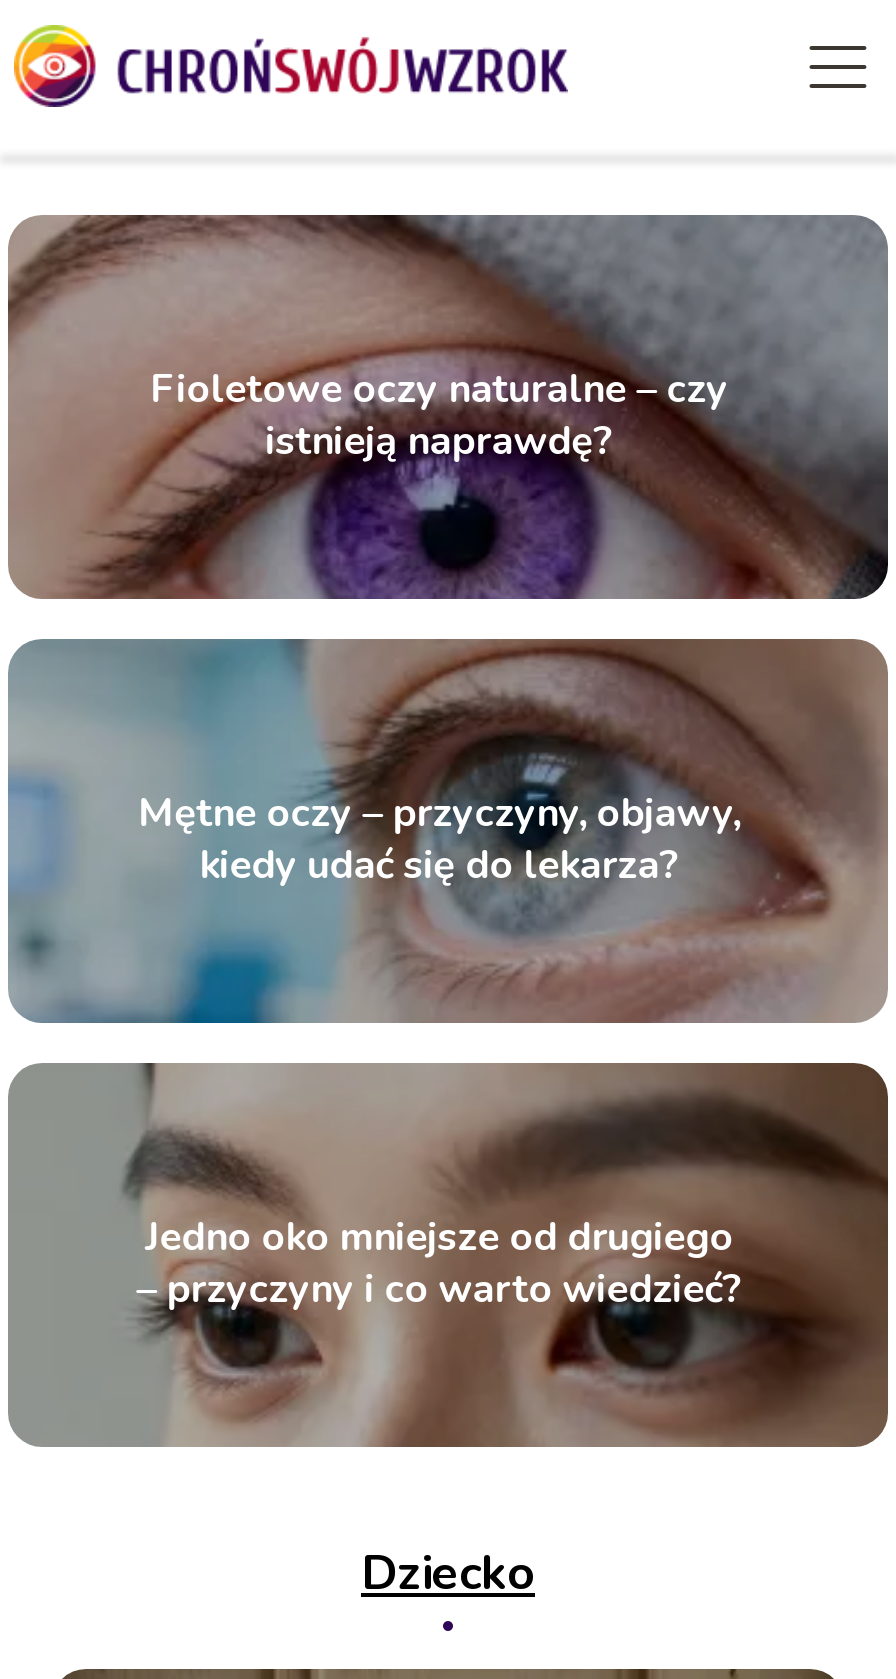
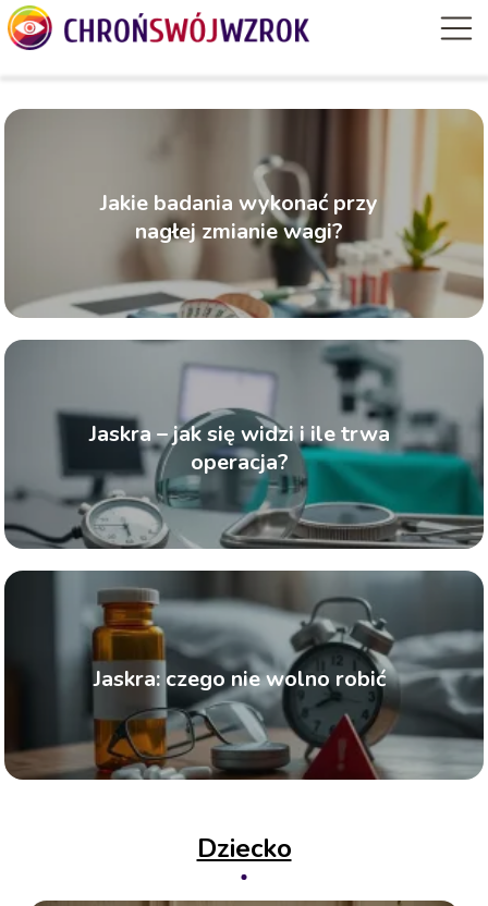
- [image]
- Fioletowe oczy naturalne – czy
- istnieją naprawdę?
+ [image]
+ Jakie badania wykonać przy
+ nagłej zmianie wagi?

- [image]
- Mętne oczy – przyczyny, objawy,
- kiedy udać się do lekarza?
+ [image]
+ Jaskra – jak się widzi i ile trwa
+ operacja?

- [image]
- Jedno oko mniejsze od drugiego
- – przyczyny i co warto wiedzieć?
+ [image]
+ Jaskra: czego nie wolno robić
